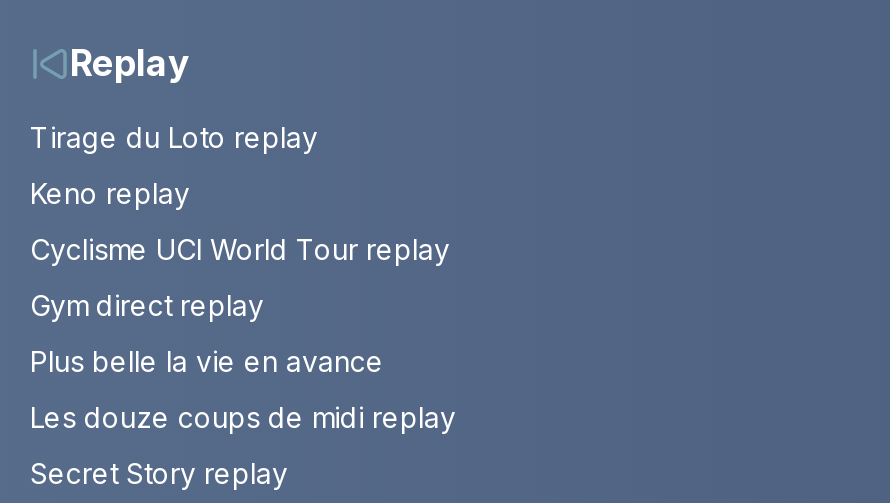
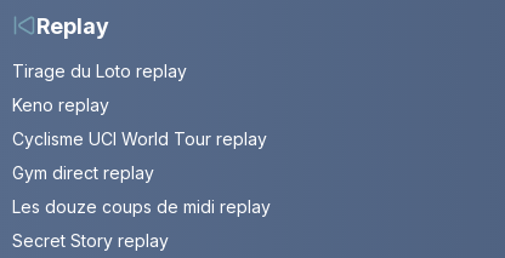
- Plus belle la vie en avance
